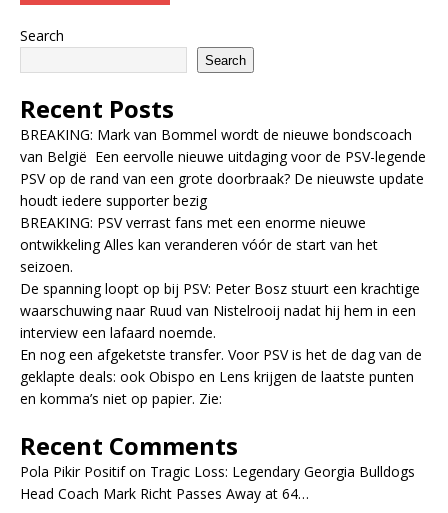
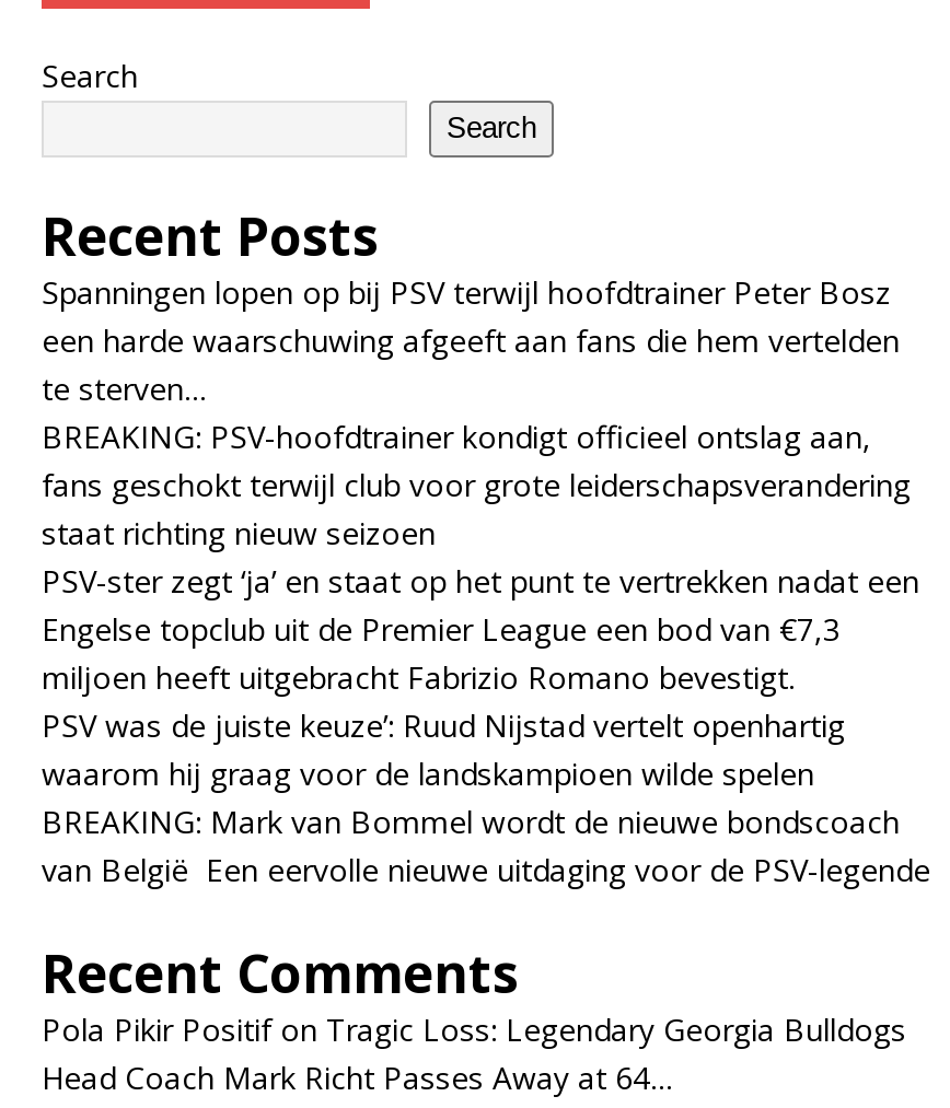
+ Spanningen lopen op bij PSV terwijl hoofdtrainer Peter Bosz
+ een harde waarschuwing afgeeft aan fans die hem vertelden
+ te sterven…
+ BREAKING: PSV-hoofdtrainer kondigt officieel ontslag aan,
+ fans geschokt terwijl club voor grote leiderschapsverandering
+ staat richting nieuw seizoen
+ PSV-ster zegt ‘ja’ en staat op het punt te vertrekken nadat een
+ Engelse topclub uit de Premier League een bod van €7,3
+ miljoen heeft uitgebracht Fabrizio Romano bevestigt.
+ PSV was de juiste keuze’: Ruud Nijstad vertelt openhartig
+ waarom hij graag voor de landskampioen wilde spelen

moved down: BREAKING: Mark van Bommel wordt de nieuwe bondscoach | van België Een eervolle nieuwe uitdaging voor de PSV-legende

- PSV op de rand van een grote doorbraak? De nieuwste update
- houdt iedere supporter bezig
- BREAKING: PSV verrast fans met een enorme nieuwe
- ontwikkeling Alles kan veranderen vóór de start van het
- seizoen.
- De spanning loopt op bij PSV: Peter Bosz stuurt een krachtige
- waarschuwing naar Ruud van Nistelrooij nadat hij hem in een
- interview een lafaard noemde.
- En nog een afgeketste transfer. Voor PSV is het de dag van de
- geklapte deals: ook Obispo en Lens krijgen de laatste punten
- en komma’s niet op papier. Zie:
